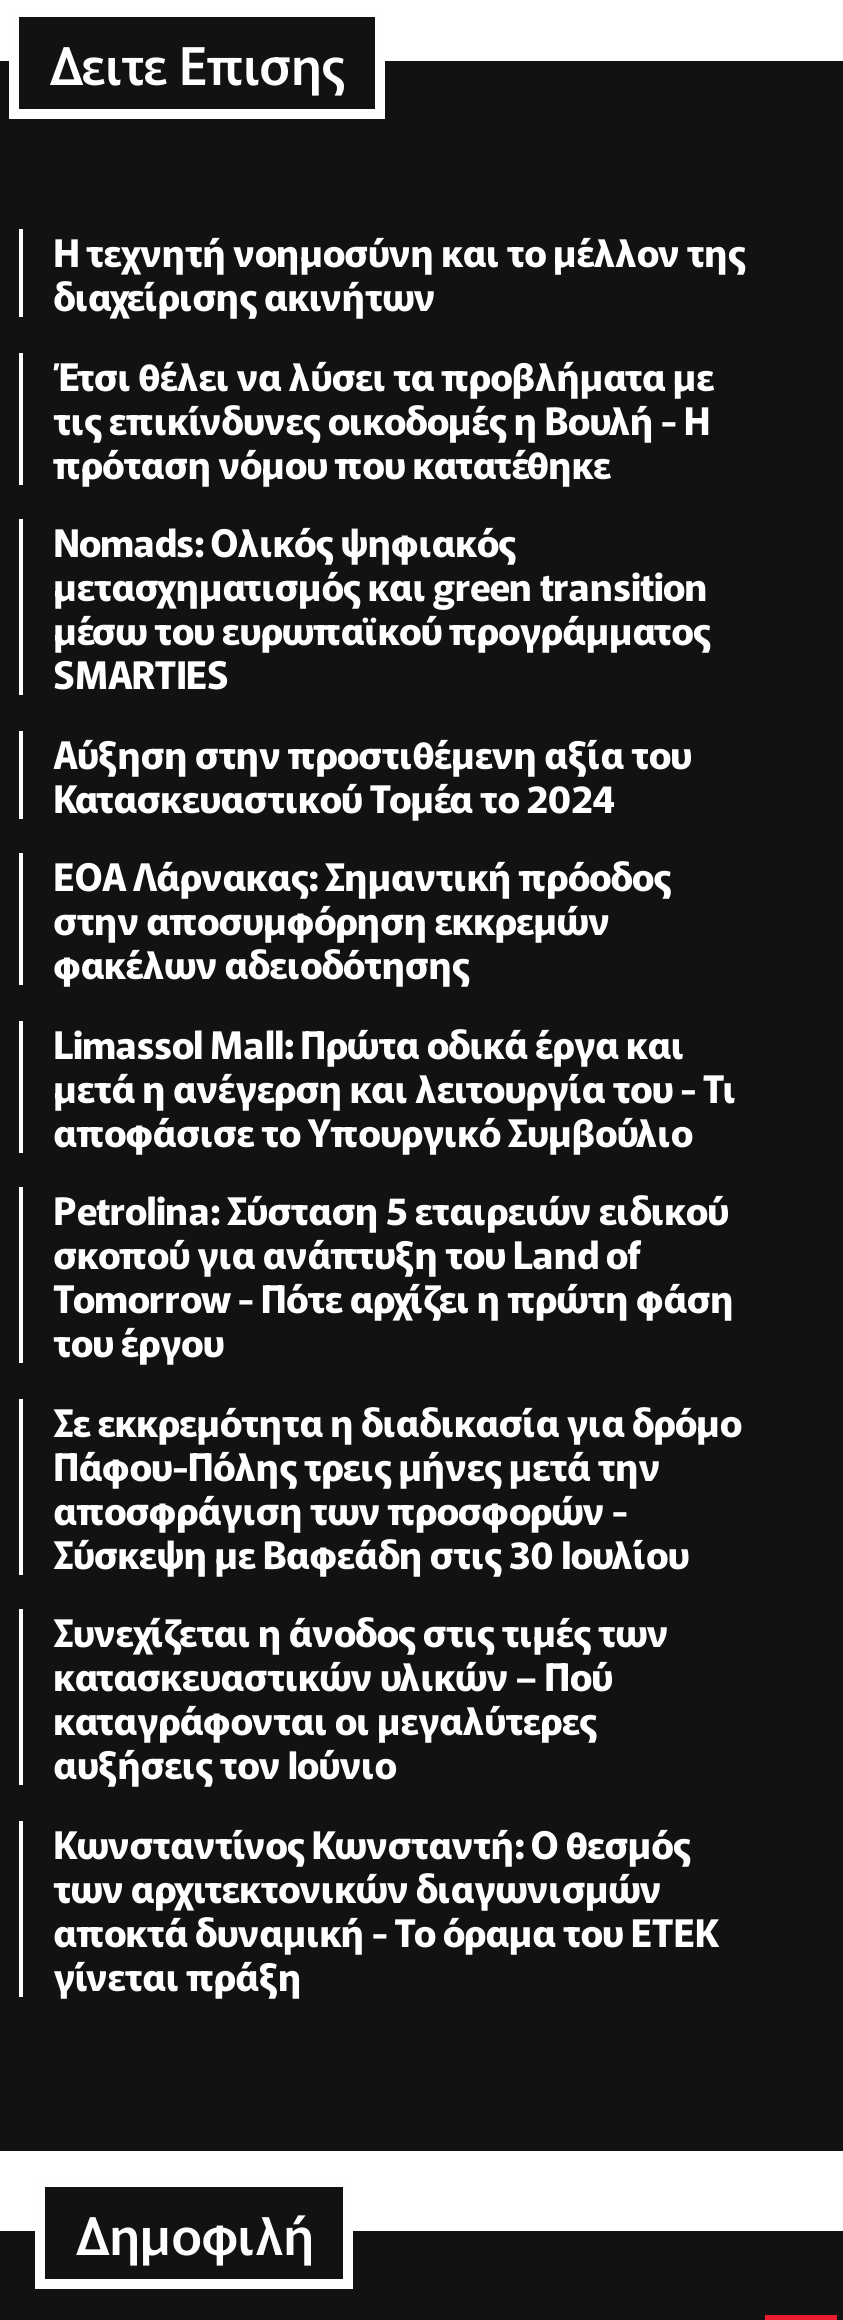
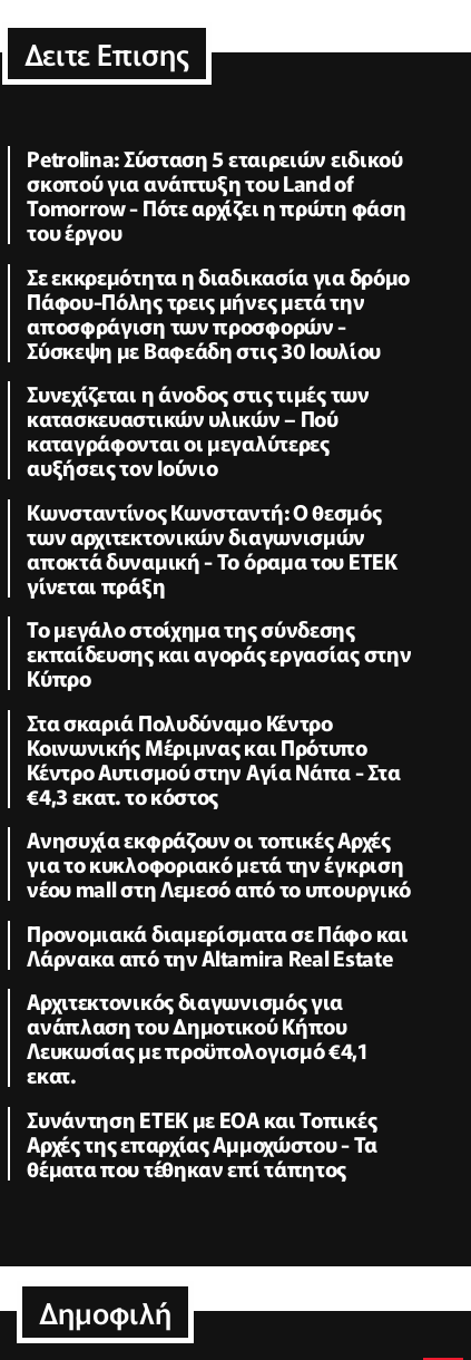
- Η τεχνητή νοημοσύνη και το μέλλον της
- διαχείρισης ακινήτων
- Έτσι θέλει να λύσει τα προβλήματα με
- τις επικίνδυνες οικοδομές η Βουλή - Η
- πρόταση νόμου που κατατέθηκε
- Nomads: Ολικός ψηφιακός
- μετασχηματισμός και green transition
- μέσω του ευρωπαϊκού προγράμματος
- SMARTIES
- Αύξηση στην προστιθέμενη αξία του
- Κατασκευαστικού Τομέα το 2024
- ΕΟΑ Λάρνακας: Σημαντική πρόοδος
- στην αποσυμφόρηση εκκρεμών
- φακέλων αδειοδότησης
- Limassol Mall: Πρώτα οδικά έργα και
- μετά η ανέγερση και λειτουργία του - Τι
- αποφάσισε το Υπουργικό Συμβούλιο

moved up: Petrolina: Σύσταση 5 εταιρειών ειδικού | σκοπού για ανάπτυξη του Land of | Tomorrow - Πότε αρχίζει η πρώτη φάση | ... | αποκτά δυναμική - Το όραμα του ΕΤΕΚ | γίνεται πράξη

+ Το μεγάλο στοίχημα της σύνδεσης
+ εκπαίδευσης και αγοράς εργασίας στην
+ Κύπρο
+ Στα σκαριά Πολυδύναμο Κέντρο
+ Κοινωνικής Μέριμνας και Πρότυπο
+ Κέντρο Αυτισμού στην Αγία Νάπα - Στα
+ €4,3 εκατ. το κόστος
+ Ανησυχία εκφράζουν οι τοπικές Αρχές
+ για το κυκλοφοριακό μετά την έγκριση
+ νέου mall στη Λεμεσό από το υπουργικό
+ Προνομιακά διαμερίσματα σε Πάφο και
+ Λάρνακα από την Altamira Real Estate
+ Αρχιτεκτονικός διαγωνισμός για
+ ανάπλαση του Δημοτικού Κήπου
+ Λευκωσίας με προϋπολογισμό €4,1
+ εκατ.
+ Συνάντηση ΕΤΕΚ με ΕΟΑ και Τοπικές
+ Αρχές της επαρχίας Αμμοχώστου - Τα
+ θέματα που τέθηκαν επί τάπητος
